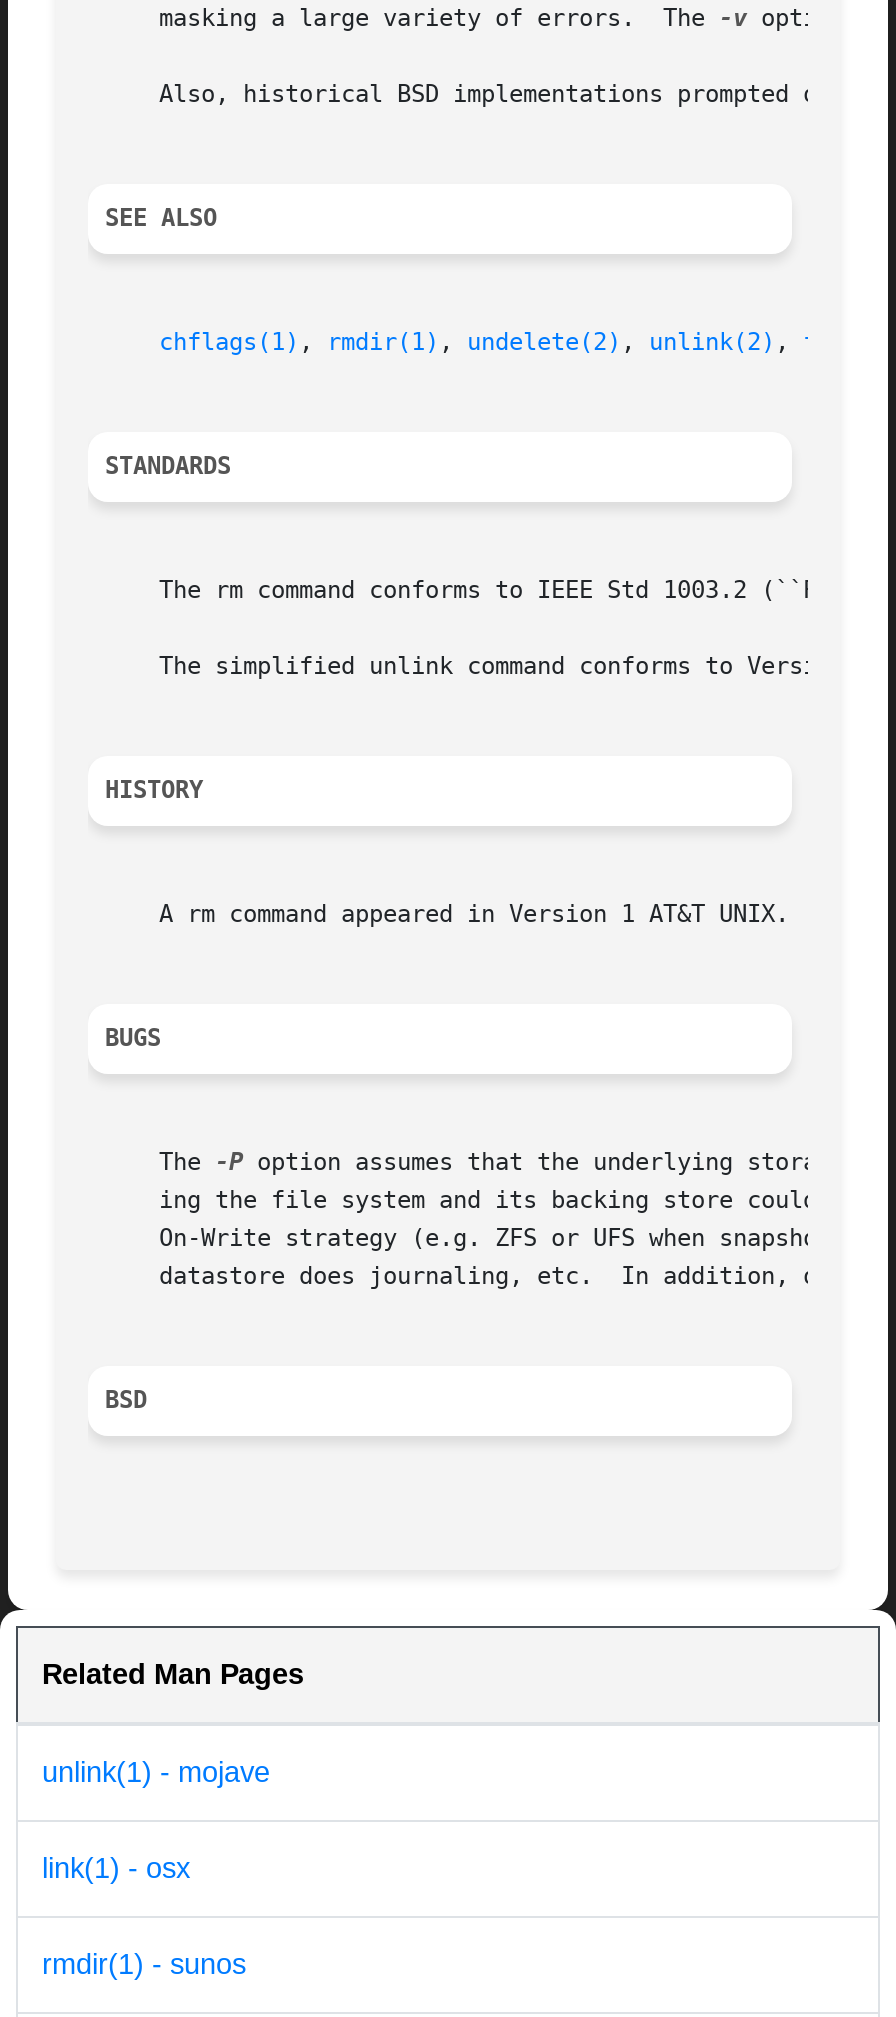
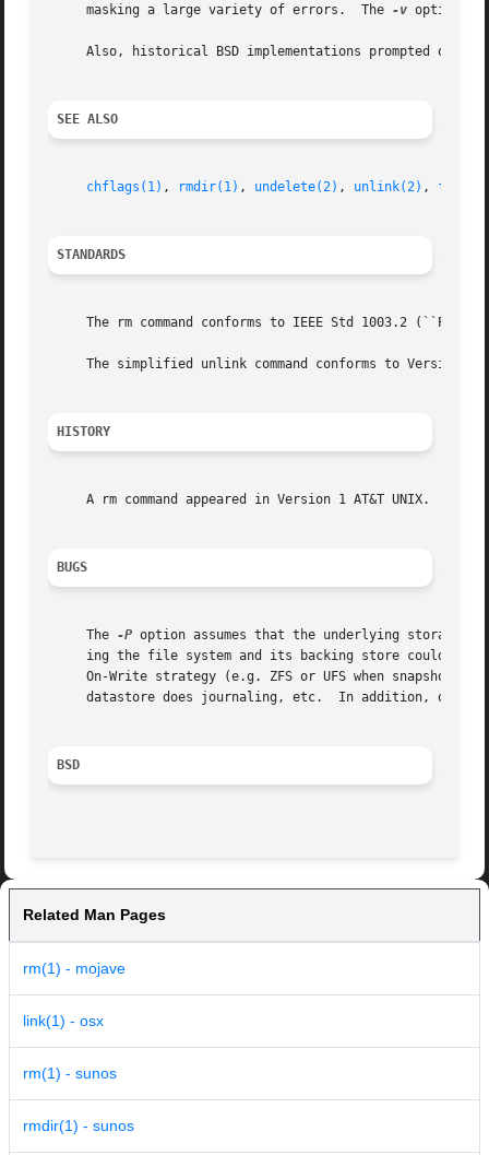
- unlink(1) - mojave
+ rm(1) - mojave

+ rm(1) - sunos
